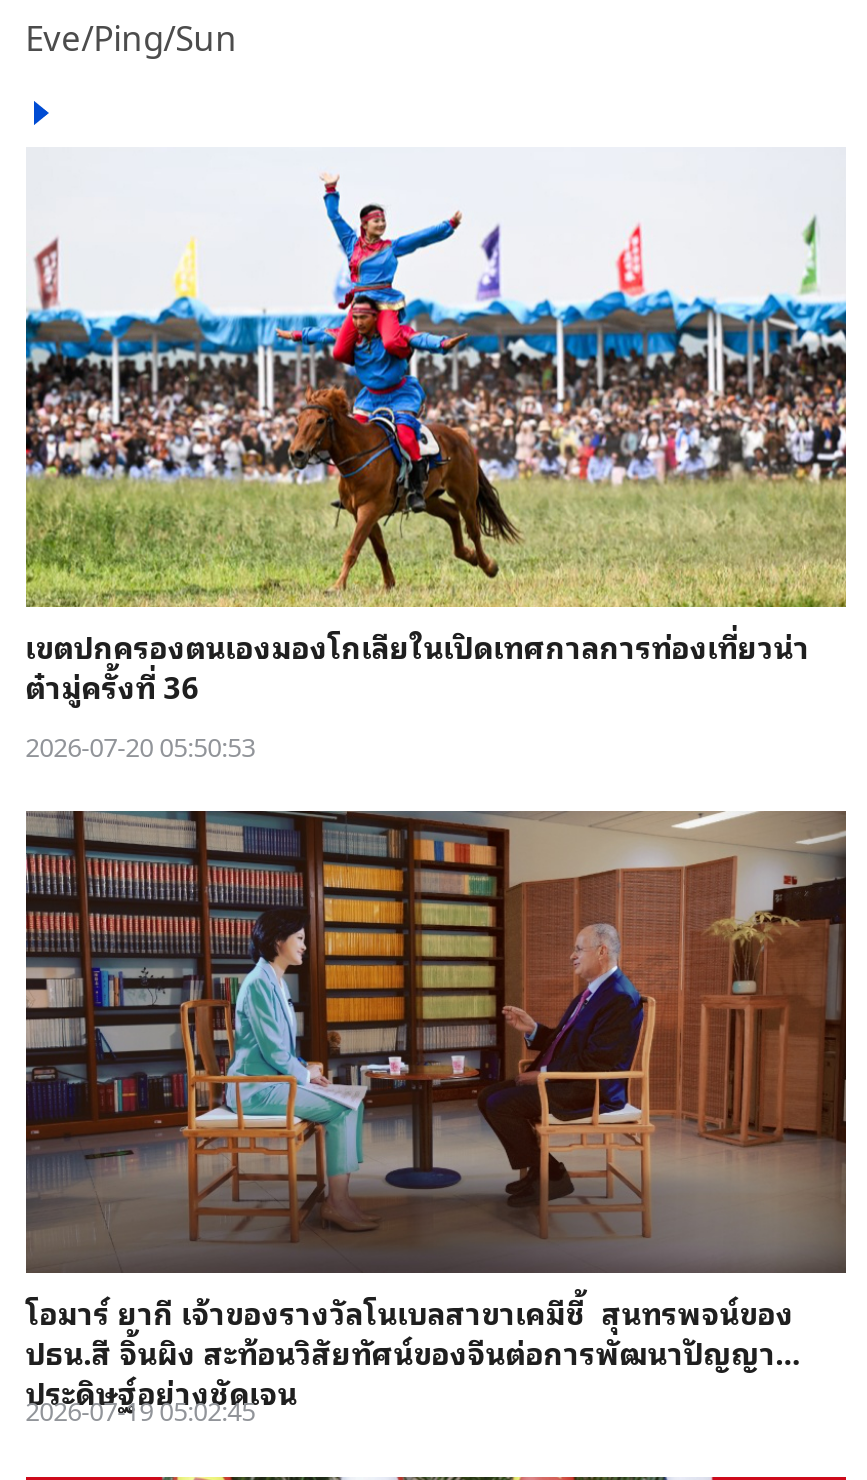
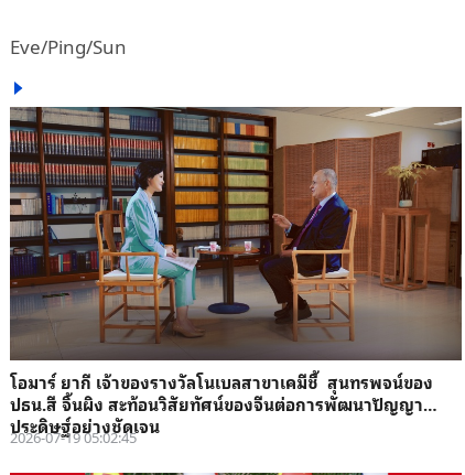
- [image]
- เขตปกครองตนเองมองโกเลียในเปิดเทศกาลการท่องเที่ยวน่า
- ต๋ามู่ครั้งที่ 36
- 2026-07-20 05:50:53
